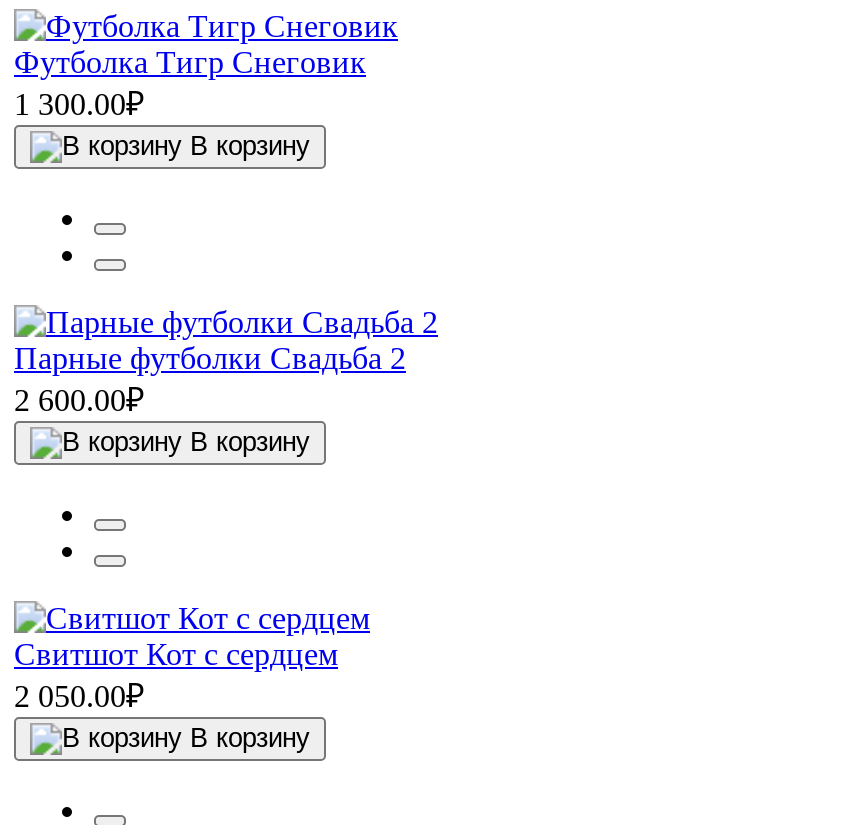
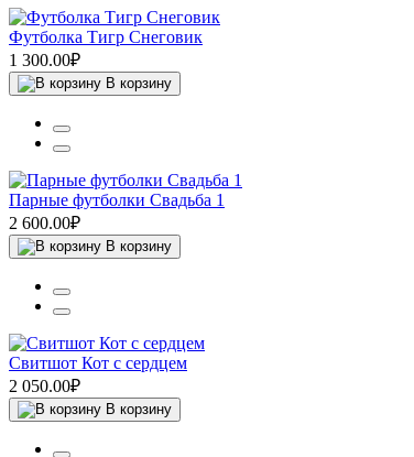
- Парные футболки Свадьба 2
+ Парные футболки Свадьба 1
